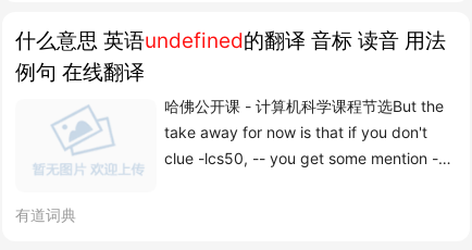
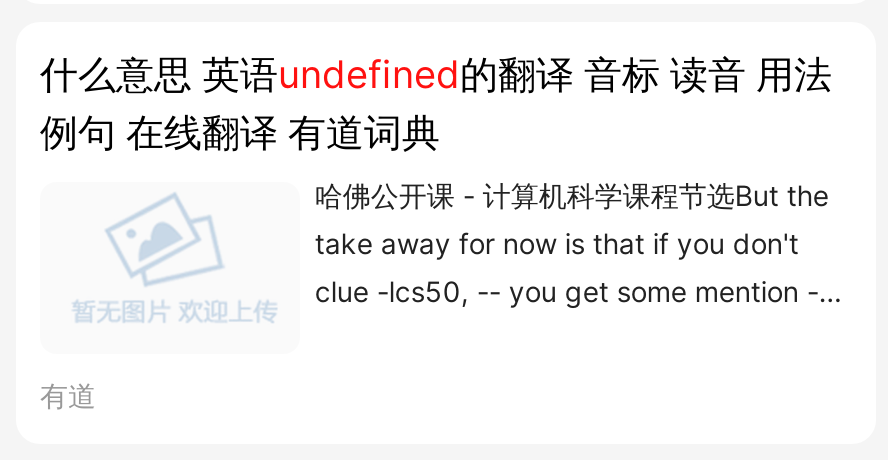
- 例句 在线翻译
+ 例句 在线翻译 有道词典

- 有道词典
+ 有道
